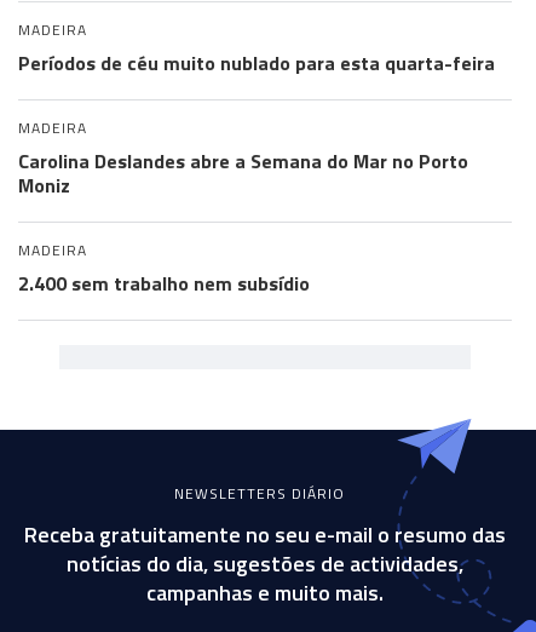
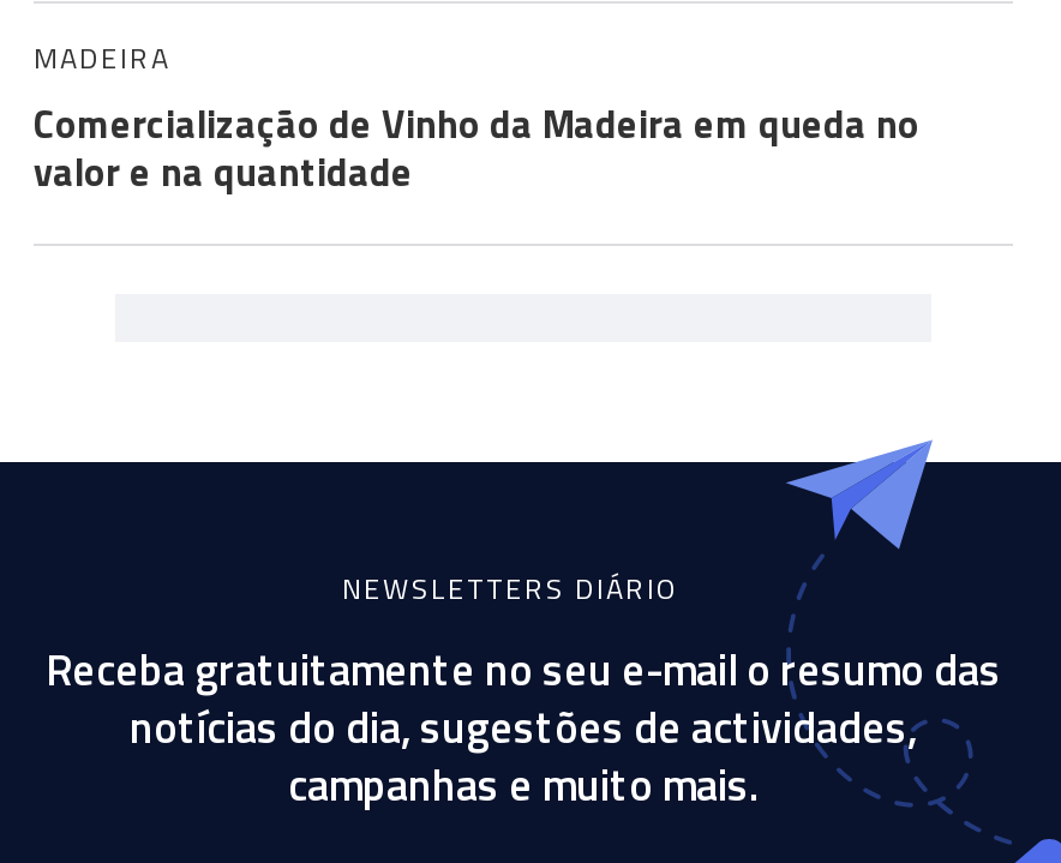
- Períodos de céu muito nublado para esta quarta-feira
- MADEIRA
- Carolina Deslandes abre a Semana do Mar no Porto
- Moniz
- MADEIRA
- 2.400 sem trabalho nem subsídio
+ Comercialização de Vinho da Madeira em queda no
+ valor e na quantidade
